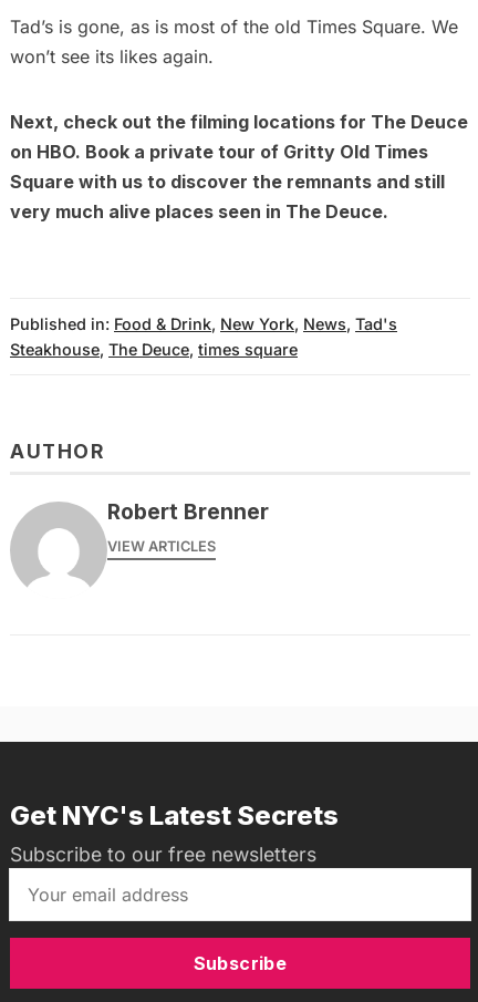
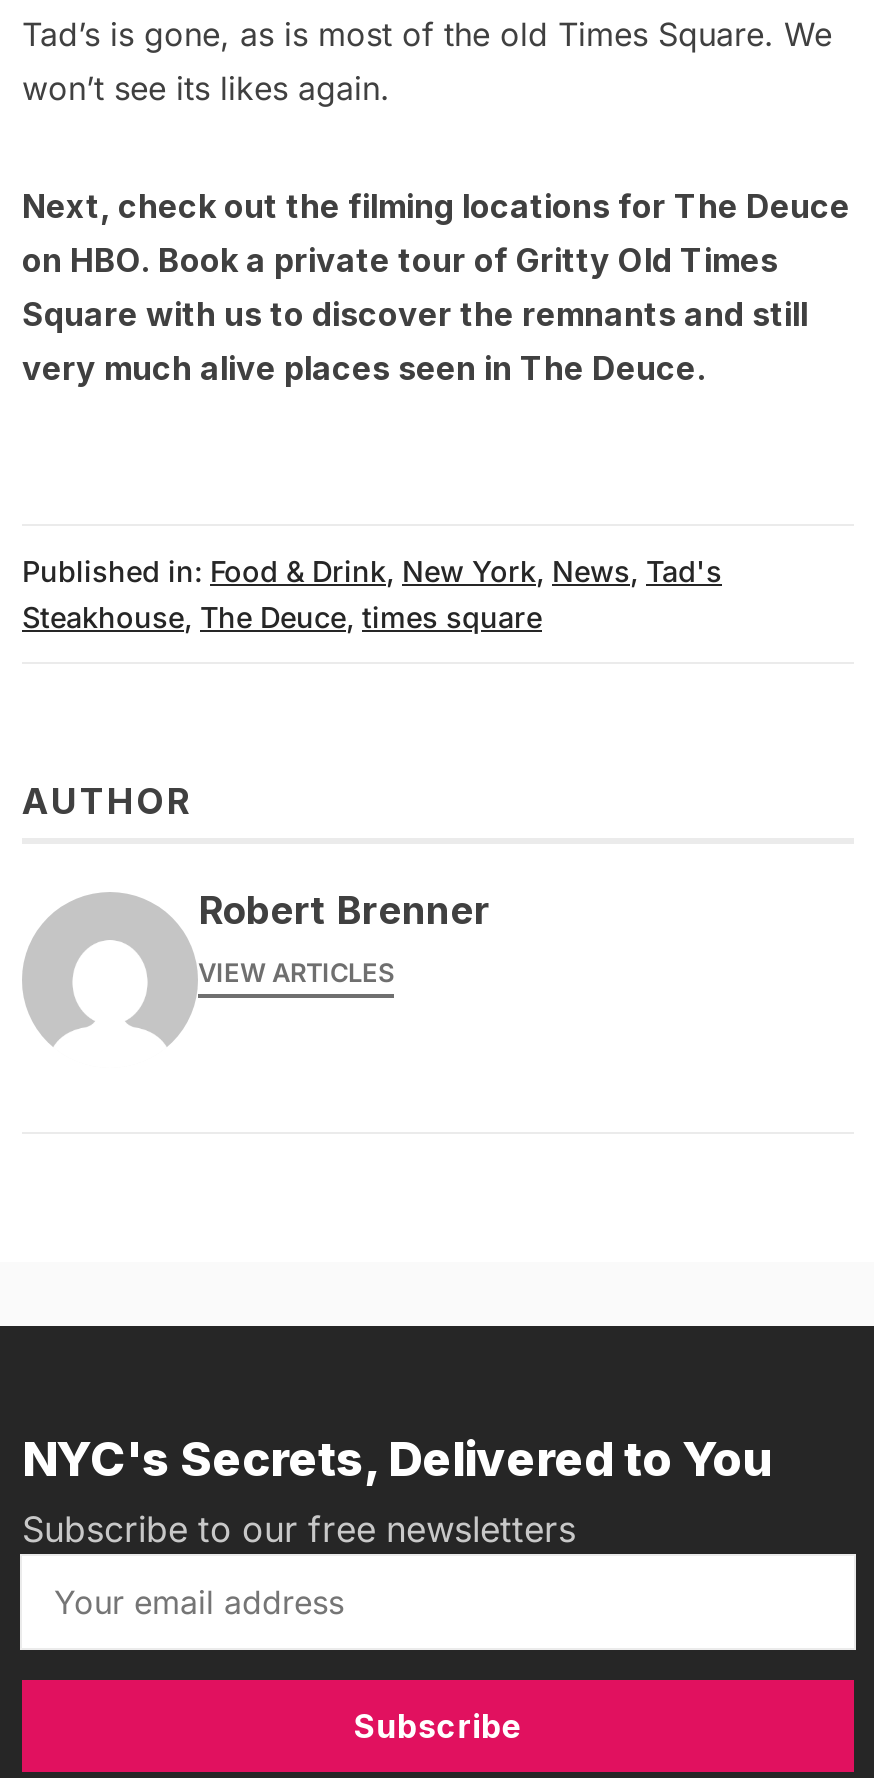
- Get NYC's Latest Secrets
+ NYC's Secrets, Delivered to You
